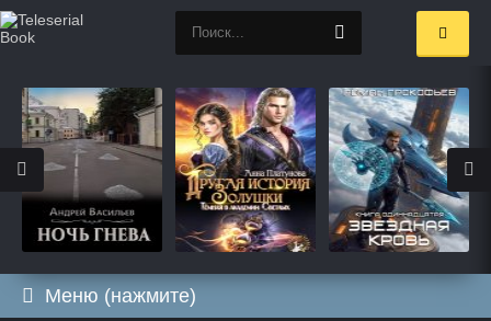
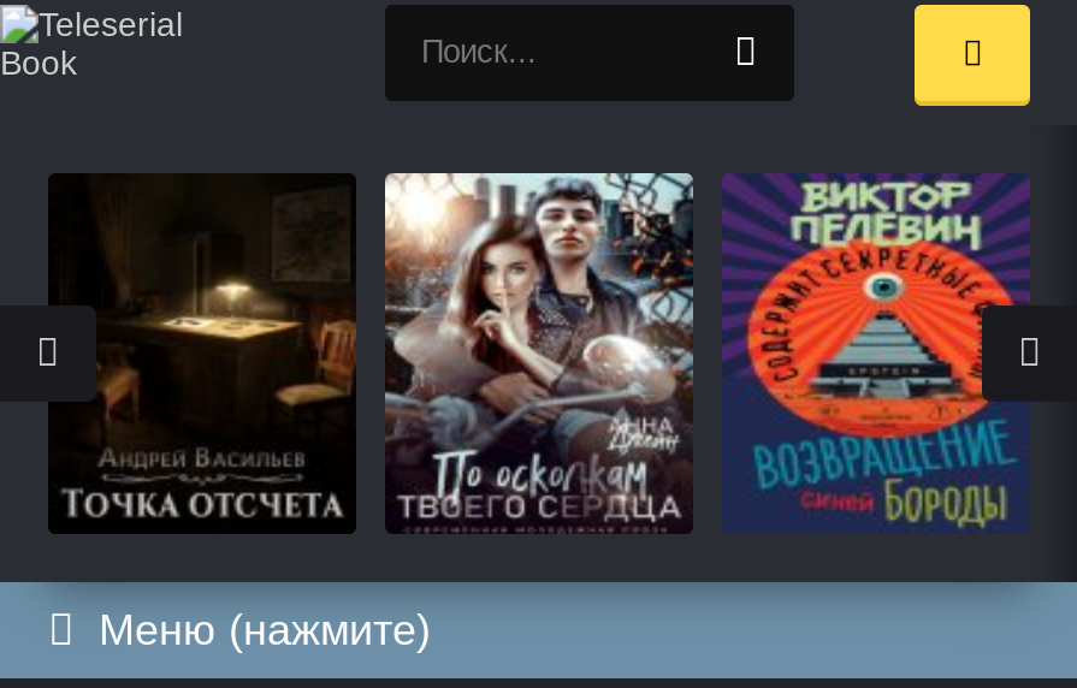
- [image]
+ [image]

- [image]
+ [image]

- [image]
+ [image]
